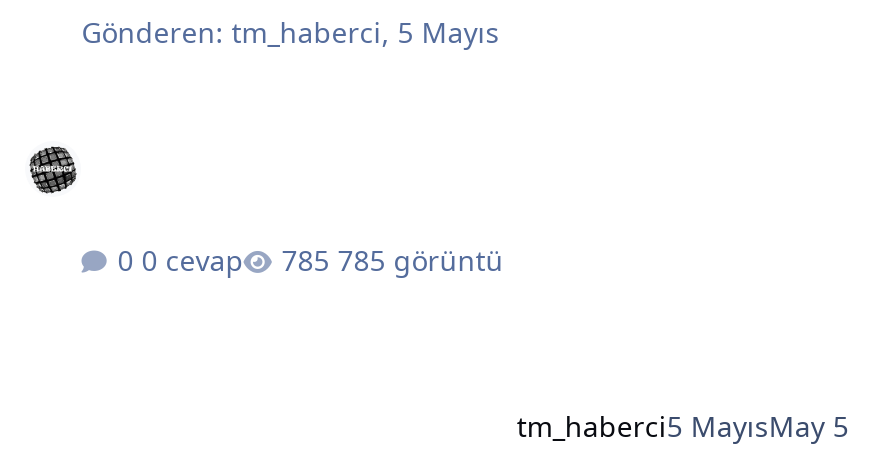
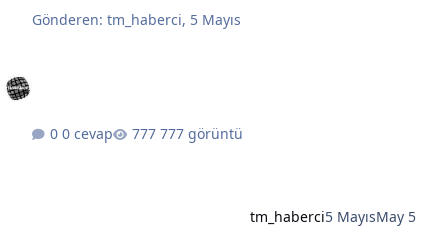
- 785 görüntü
+ 777 görüntü
